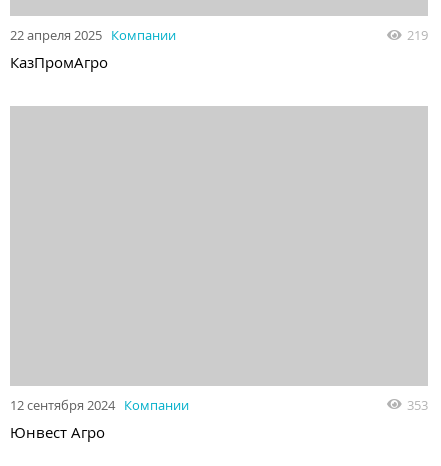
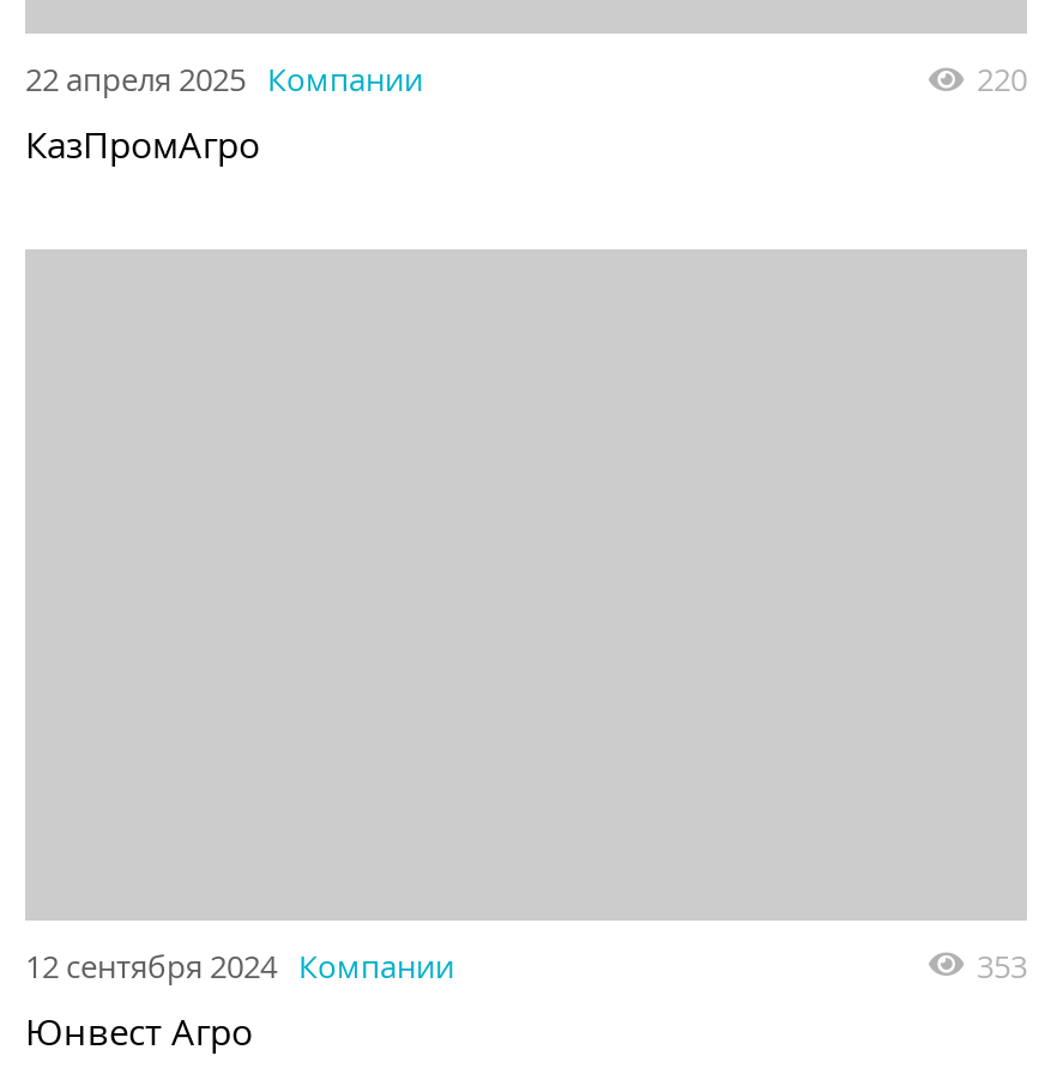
- 219
+ 220
